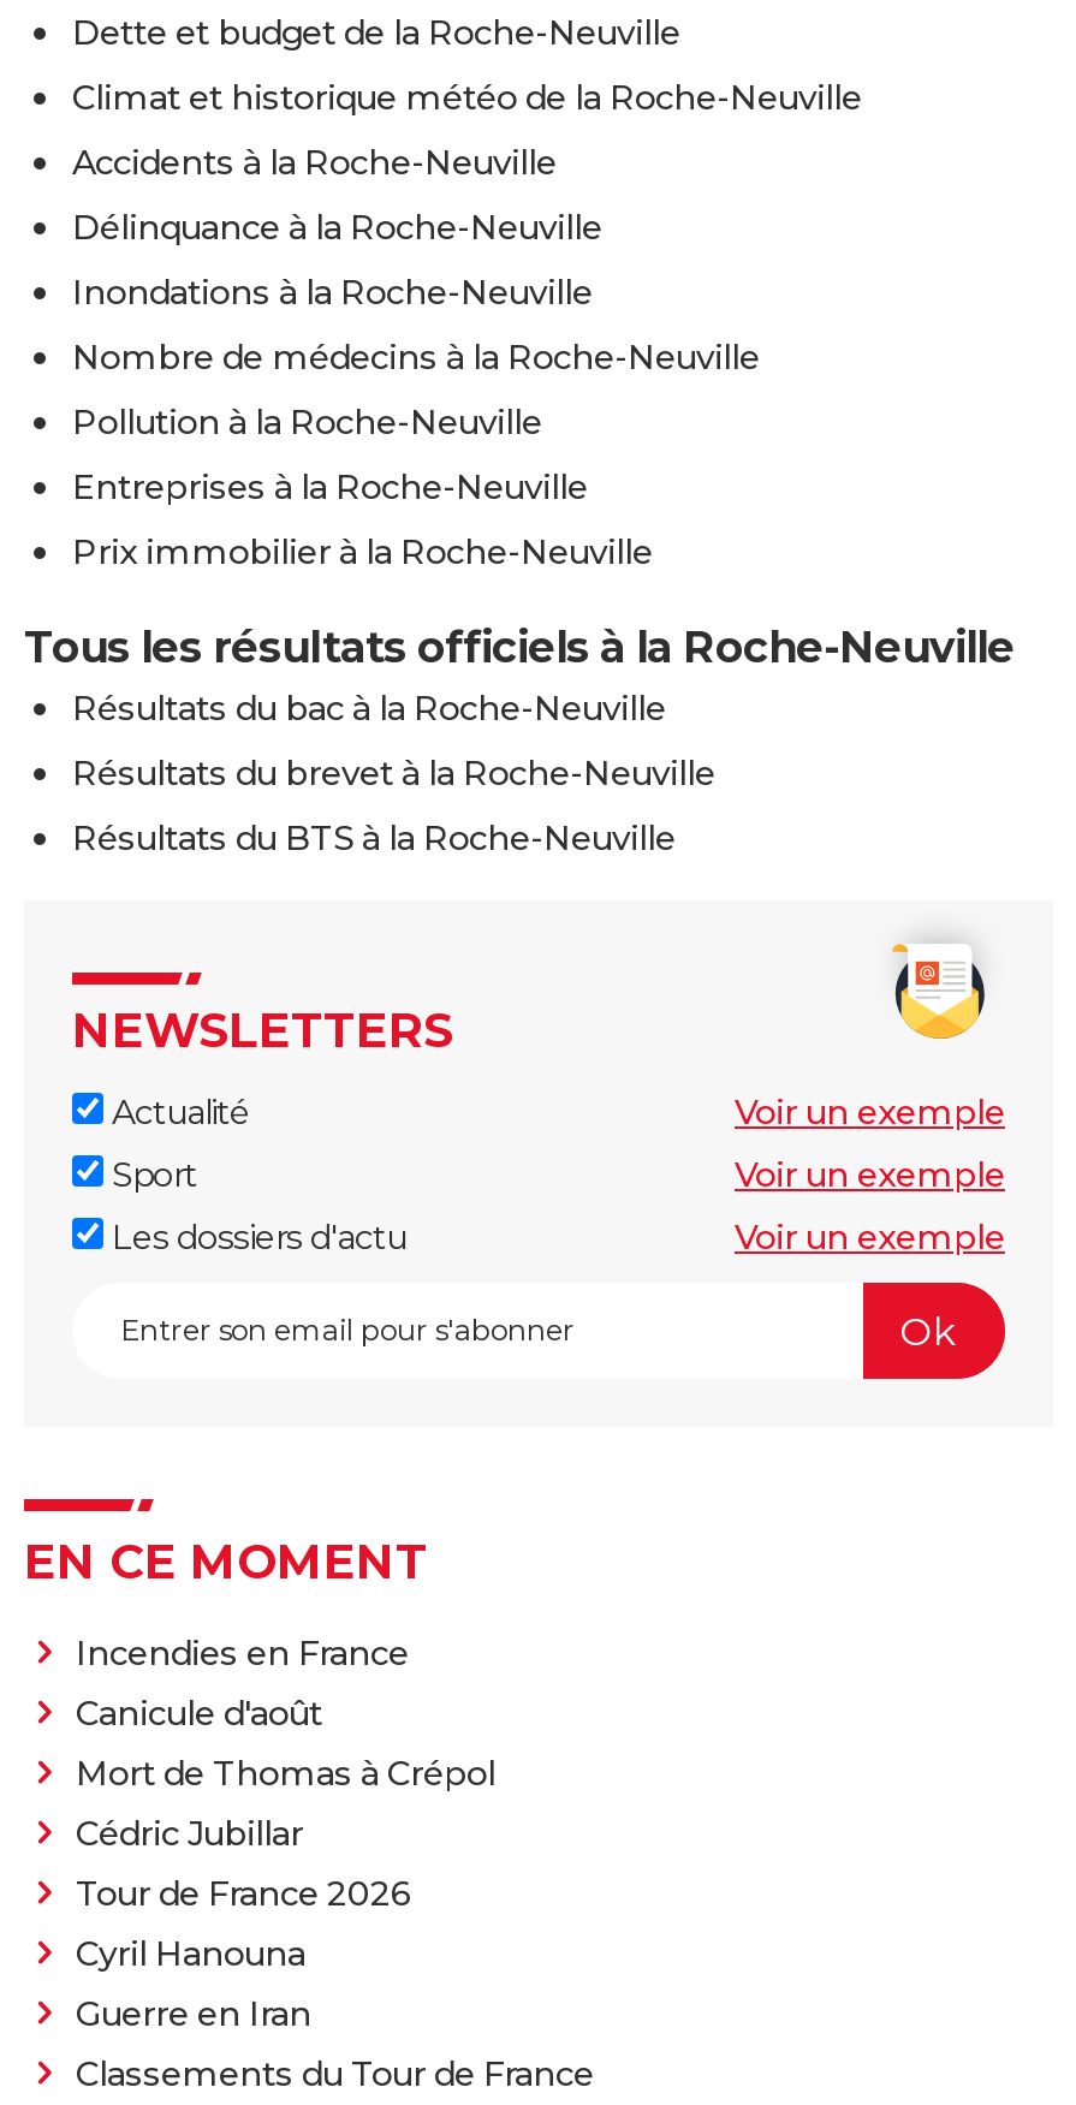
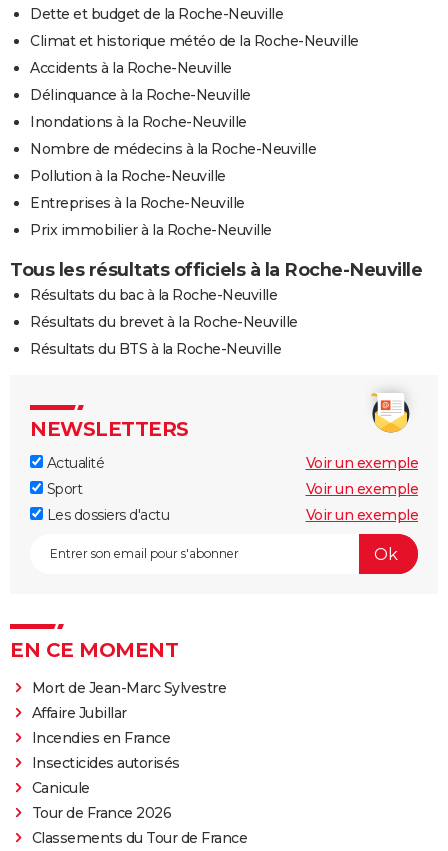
+ Mort de Jean-Marc Sylvestre
+ Affaire Jubillar

moved down: Incendies en France

- Canicule d'août
- Mort de Thomas à Crépol
- Cédric Jubillar
+ Insecticides autorisés
+ Canicule

moved down: Tour de France 2026

- Cyril Hanouna
- Guerre en Iran
